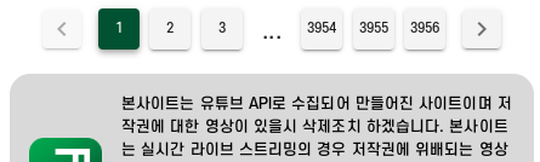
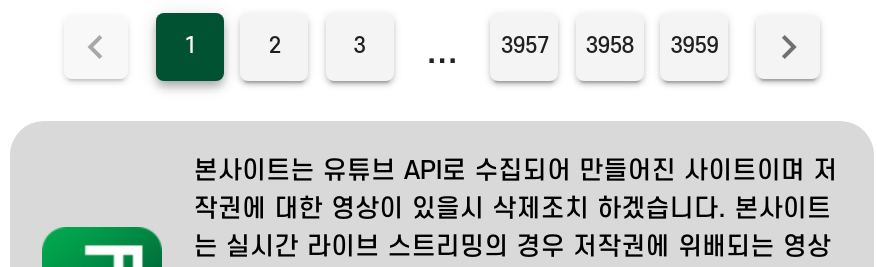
- 3954
+ 3957

- 3955
+ 3958

- 3956
+ 3959
